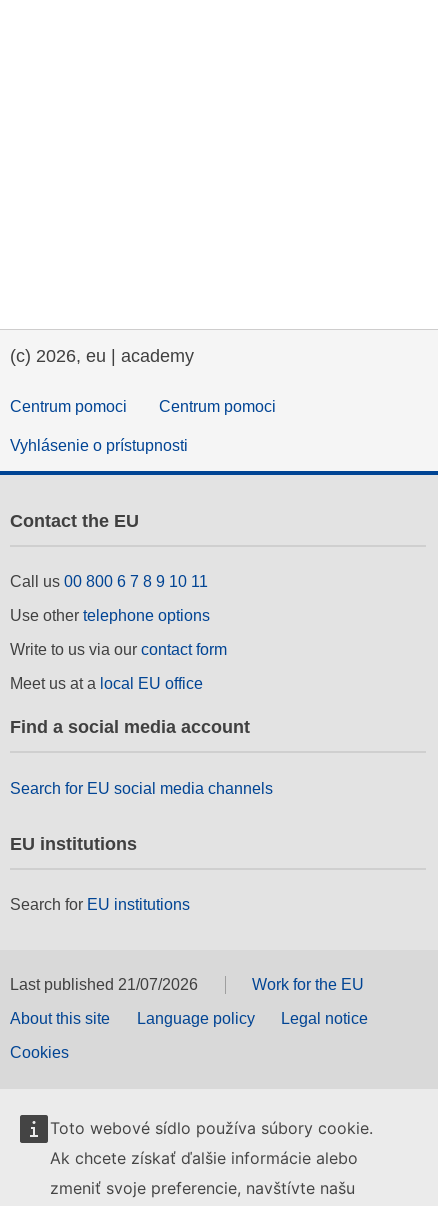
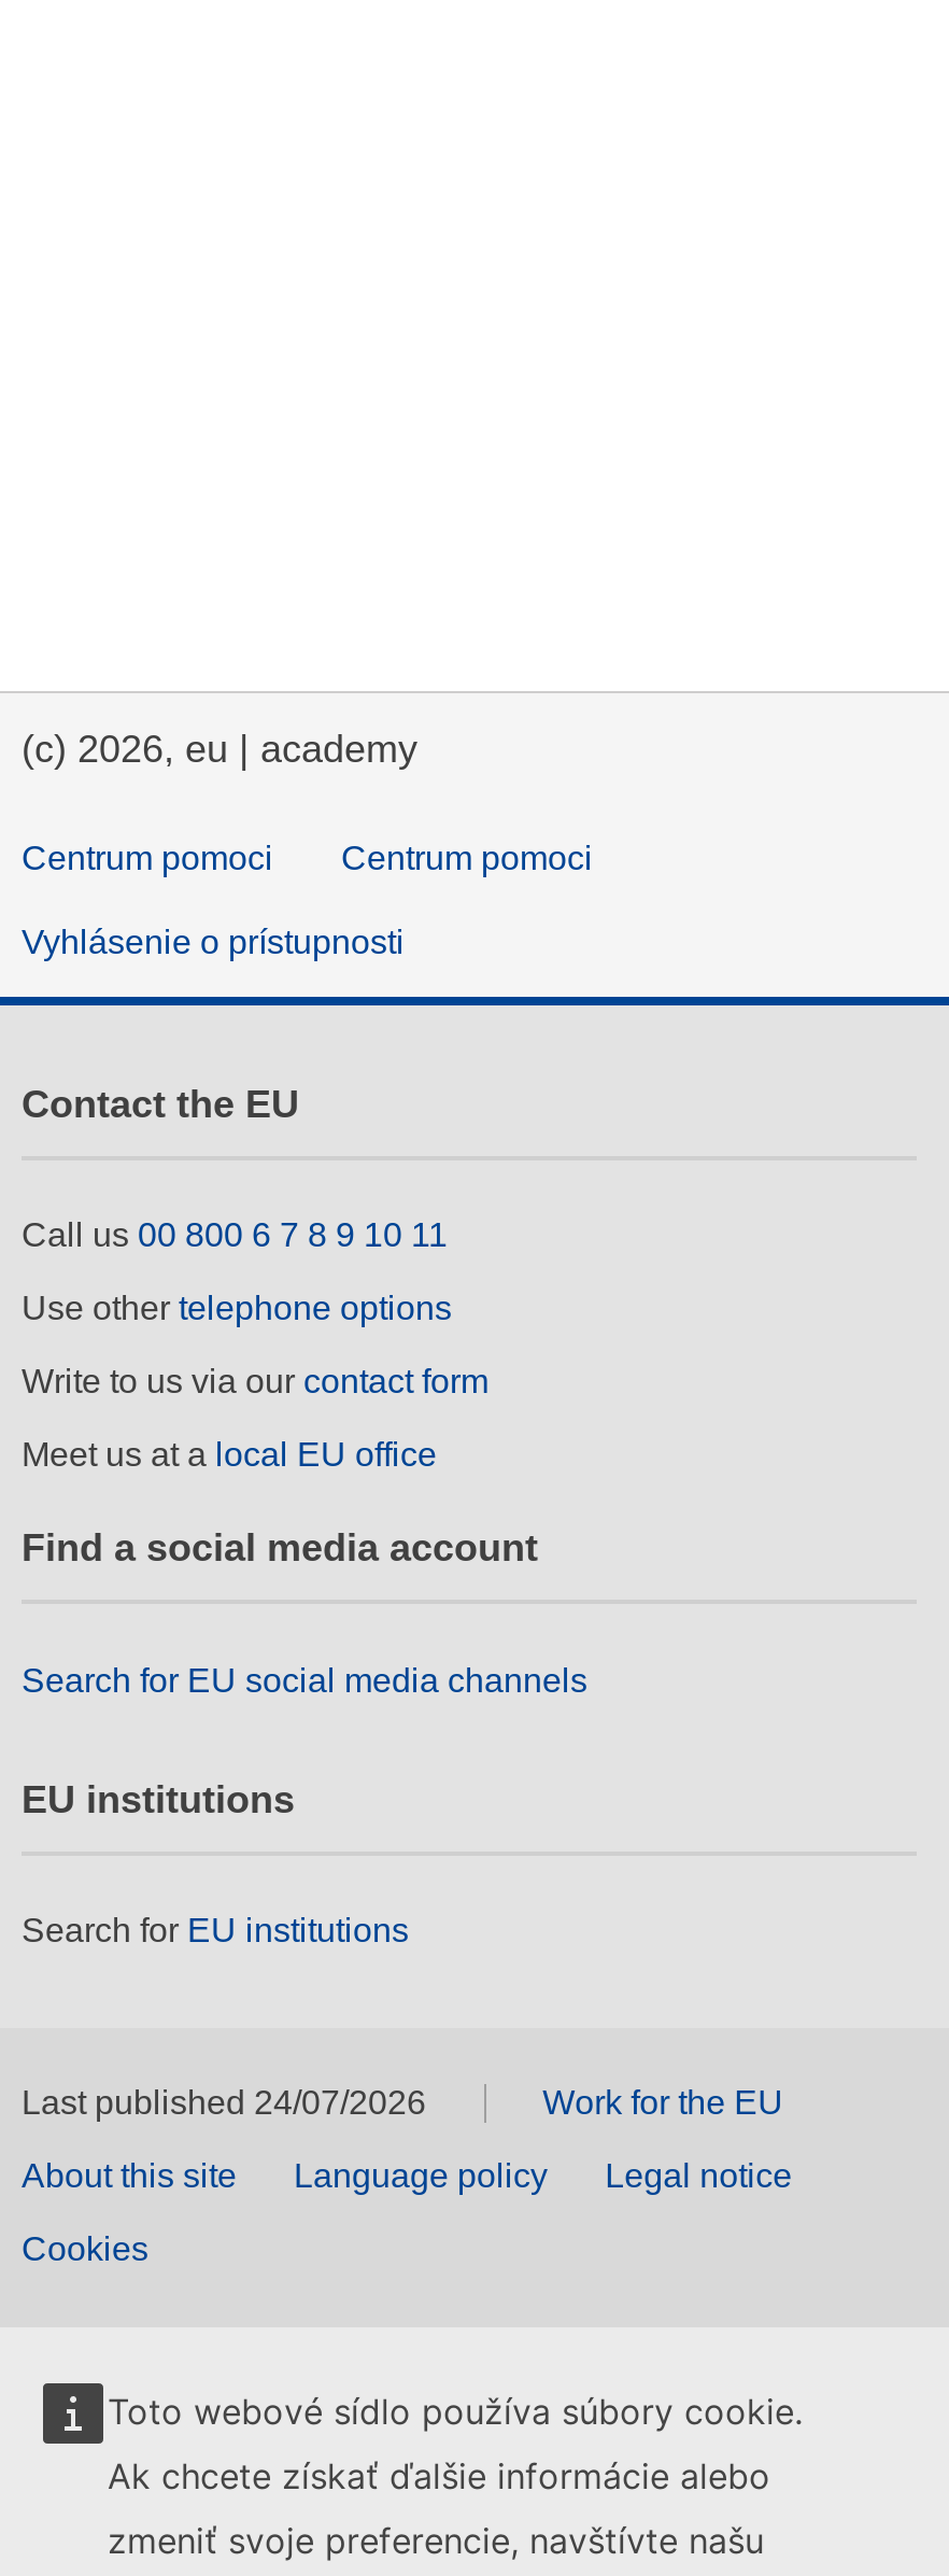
- Last published 21/07/2026
+ Last published 24/07/2026
